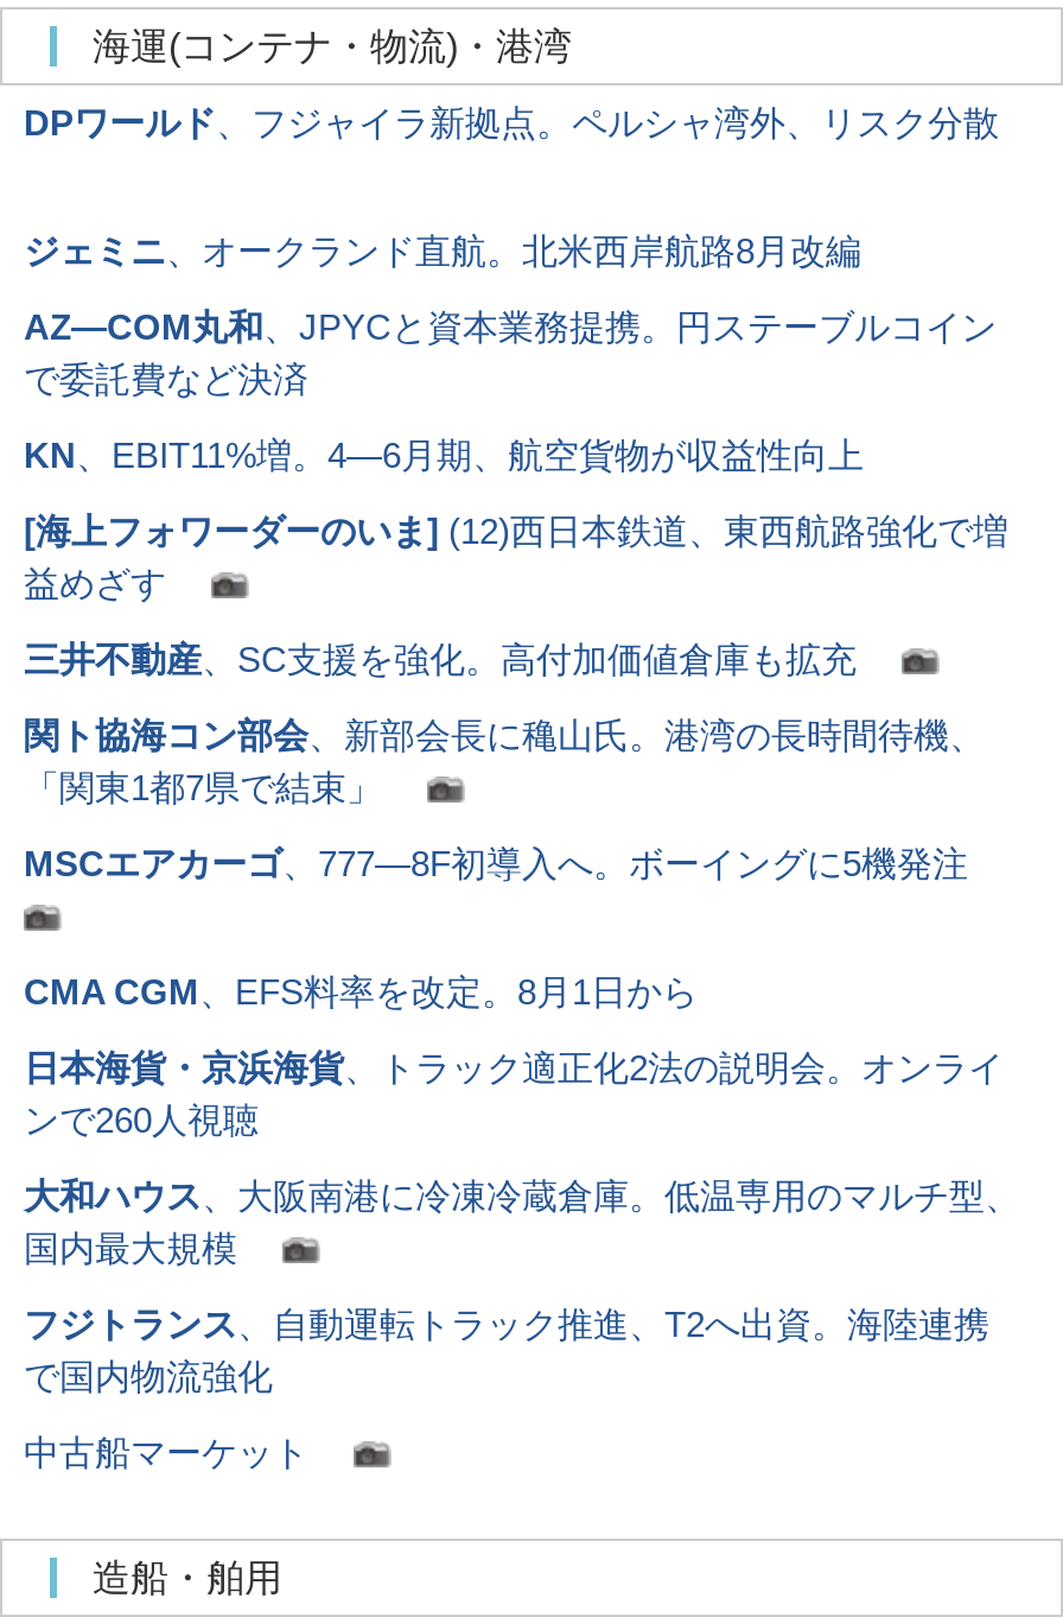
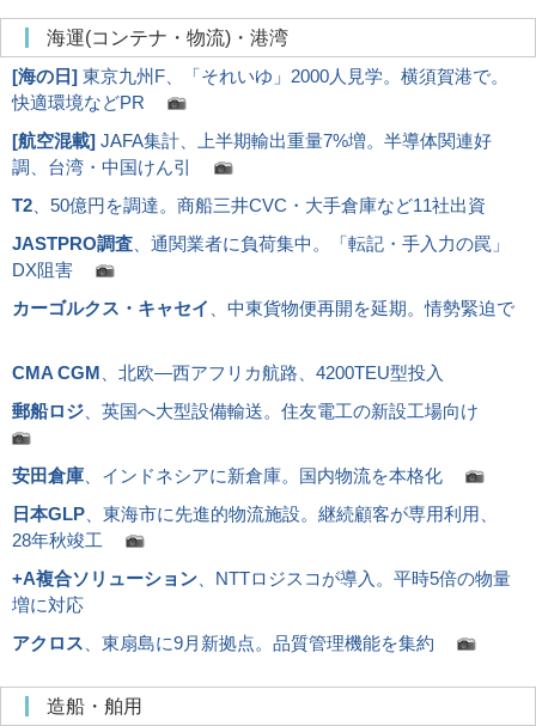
- DPワールド、フジャイラ新拠点。ペルシャ湾外、リスク分散
- ジェミニ、オークランド直航。北米西岸航路8月改編
- AZ―COM丸和、JPYCと資本業務提携。円ステーブルコイン
- で委託費など決済
- KN、EBIT11%増。4―6月期、航空貨物が収益性向上
- [海上フォワーダーのいま] (12)西日本鉄道、東西航路強化で増
- 益めざす
- 三井不動産、SC支援を強化。高付加価値倉庫も拡充
- 関ト協海コン部会、新部会長に穐山氏。港湾の長時間待機、
- 「関東1都7県で結束」
- MSCエアカーゴ、777―8F初導入へ。ボーイングに5機発注
- CMA CGM、EFS料率を改定。8月1日から
- 日本海貨・京浜海貨、トラック適正化2法の説明会。オンライ
- ンで260人視聴
- 大和ハウス、大阪南港に冷凍冷蔵倉庫。低温専用のマルチ型、
- 国内最大規模
- フジトランス、自動運転トラック推進、T2へ出資。海陸連携
- で国内物流強化
- 中古船マーケット
+ [海の日]東京九州F、「それいゆ」2000人見学。横須賀港で。
+ 快適環境などPR
+ [航空混載] JAFA集計、上半期輸出重量7%増。半導体関連好
+ 調、台湾・中国けん引
+ T2、50億円を調達。商船三井CVC・大手倉庫など11社出資
+ JASTPRO調査、通関業者に負荷集中。「転記・手入力の罠」
+ DX阻害
+ カーゴルクス・キャセイ、中東貨物便再開を延期。情勢緊迫で
+ CMA CGM、北欧―西アフリカ航路、4200TEU型投入
+ 郵船ロジ、英国へ大型設備輸送。住友電工の新設工場向け
+ 安田倉庫、インドネシアに新倉庫。国内物流を本格化
+ 日本GLP、東海市に先進的物流施設。継続顧客が専用利用、
+ 28年秋竣工
+ +A複合ソリューション、NTTロジスコが導入。平時5倍の物量
+ 増に対応
+ アクロス、東扇島に9月新拠点。品質管理機能を集約
